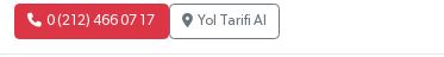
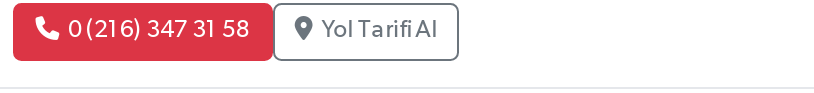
- 0 (212) 466 07 17
+ 0 (216) 347 31 58
